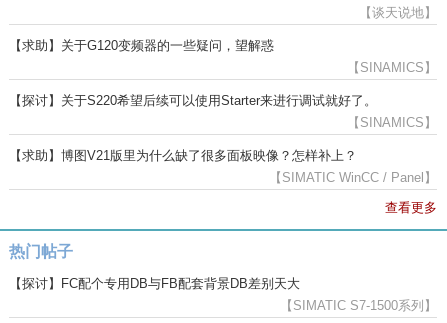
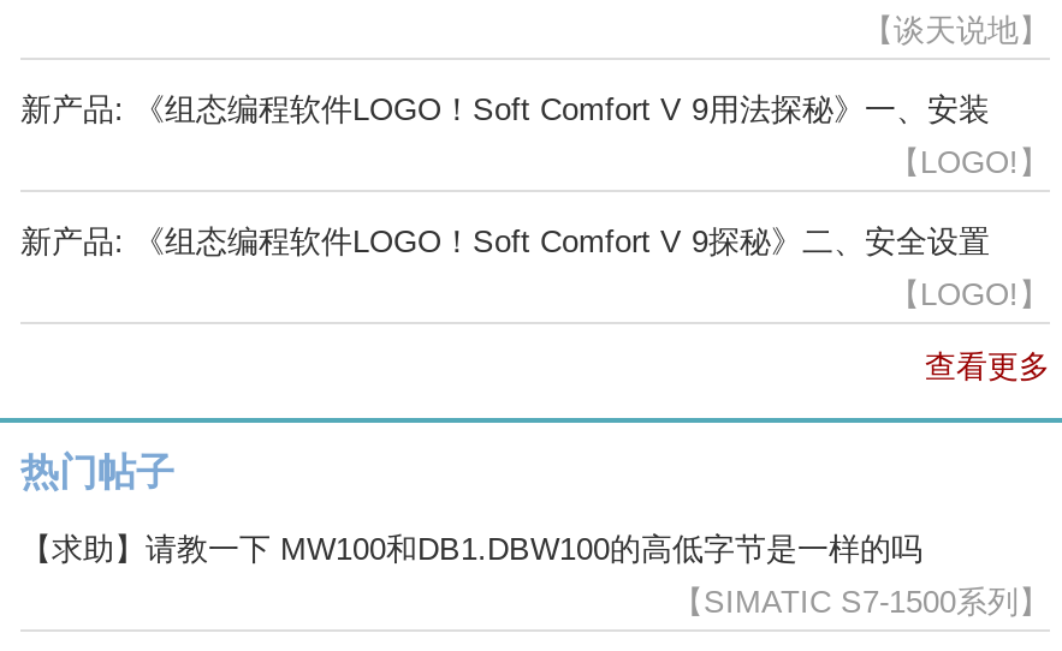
- 【求助】关于G120变频器的一些疑问，望解惑
- 【SINAMICS】
- 【探讨】关于S220希望后续可以使用Starter来进行调试就好了。
- 【SINAMICS】
- 【求助】博图V21版里为什么缺了很多面板映像？怎样补上？
- 【SIMATIC WinCC / Panel】
+ 新产品: 《组态编程软件LOGO！Soft Comfort V 9用法探秘》一、安装
+ 【LOGO!】
+ 新产品: 《组态编程软件LOGO！Soft Comfort V 9探秘》二、安全设置
+ 【LOGO!】

- 【探讨】FC配个专用DB与FB配套背景DB差别天大
+ 【求助】请教一下 MW100和DB1.DBW100的高低字节是一样的吗
